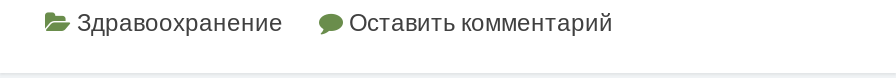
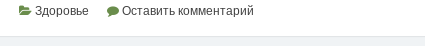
- Здравоохранение
+ Здоровье
